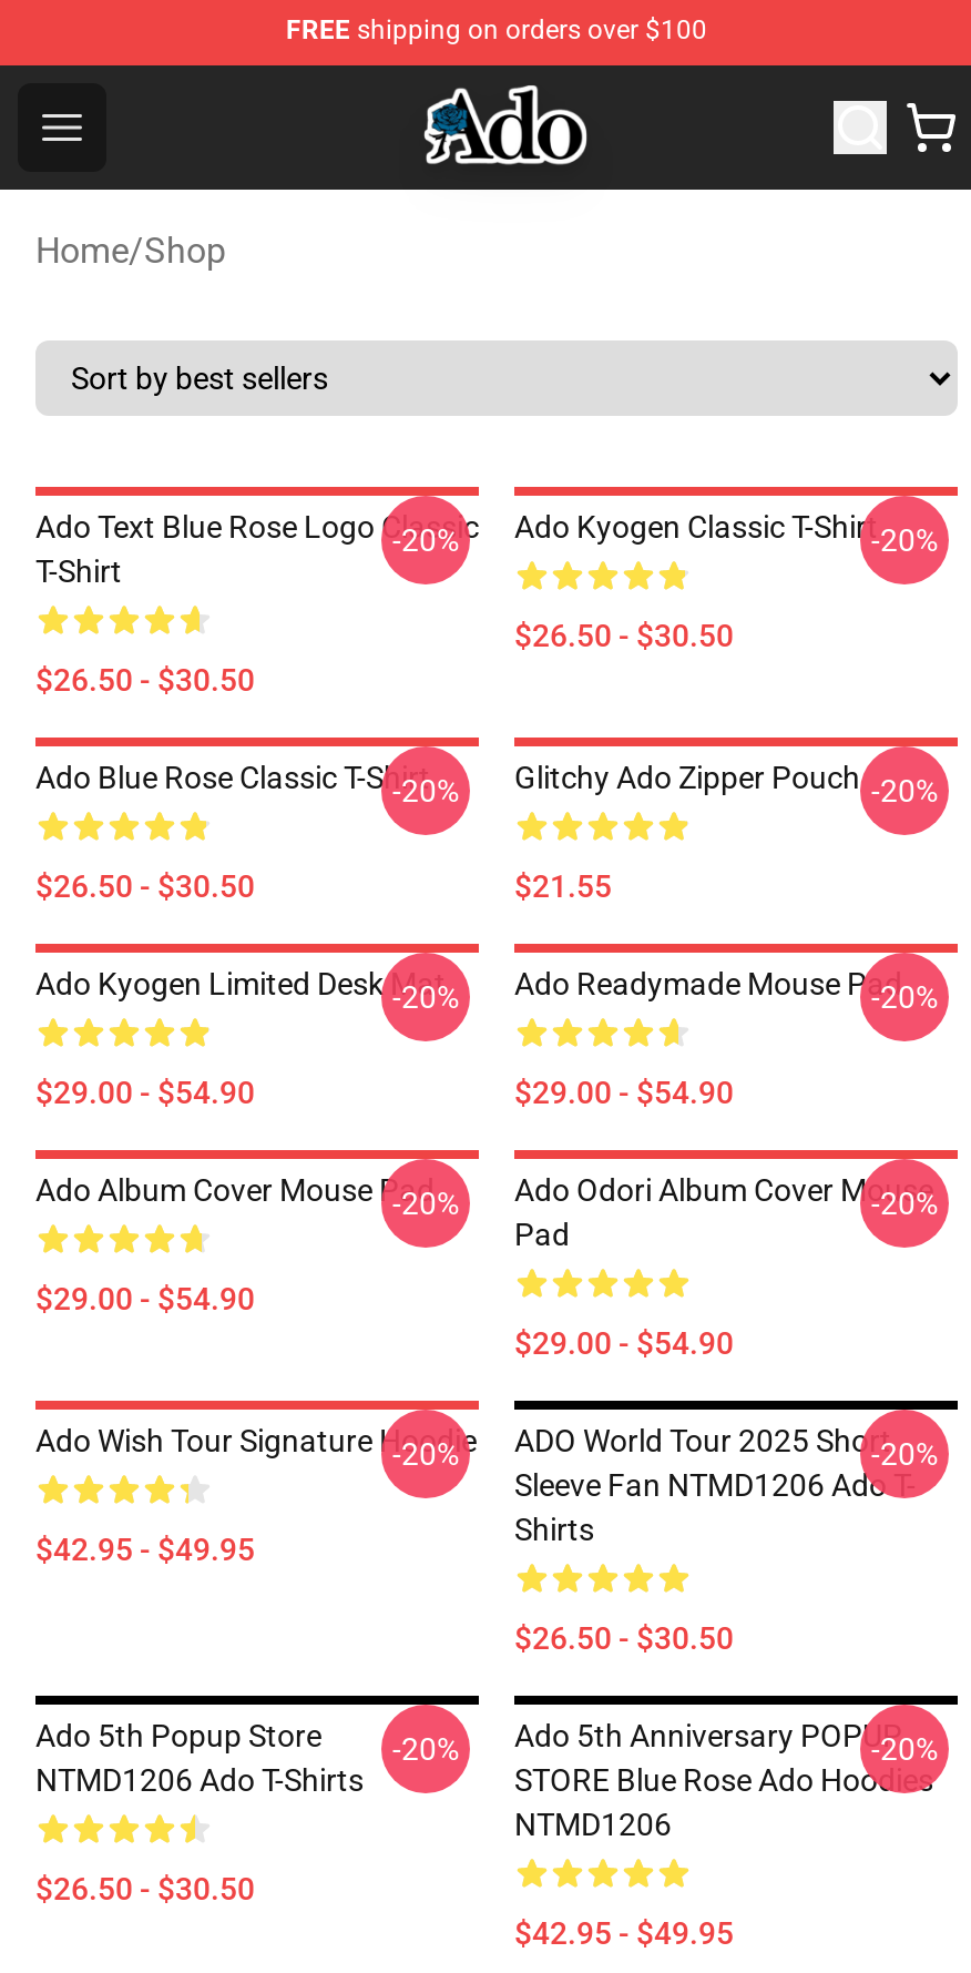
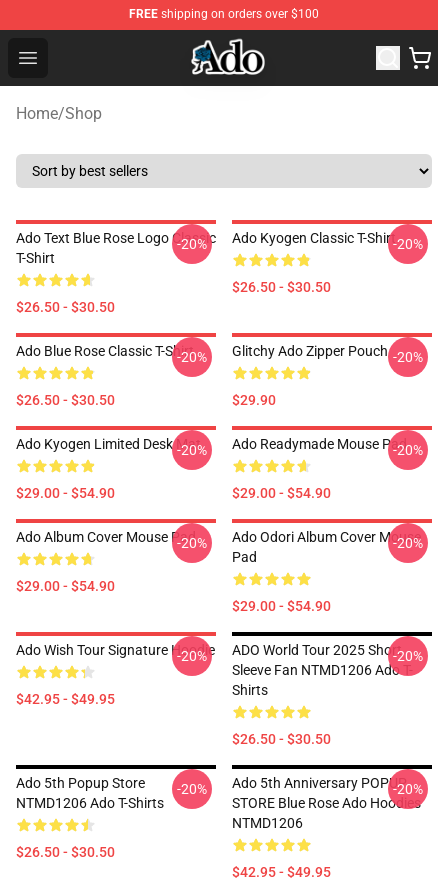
- $21.55
+ $29.90
